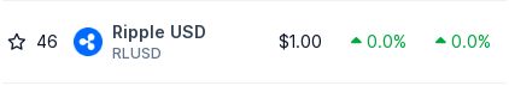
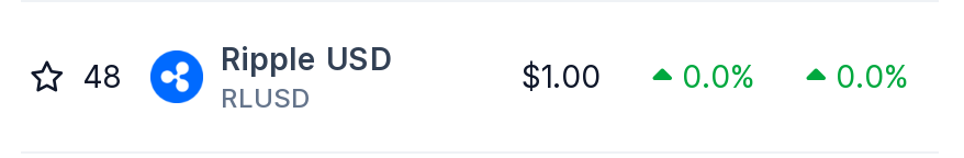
- 46
+ 48
